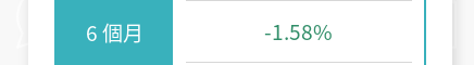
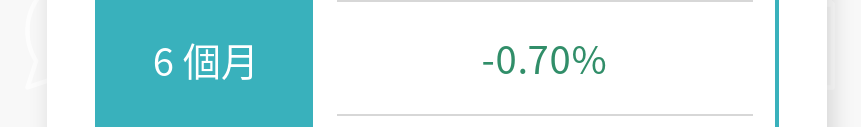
- -1.58%
+ -0.70%
